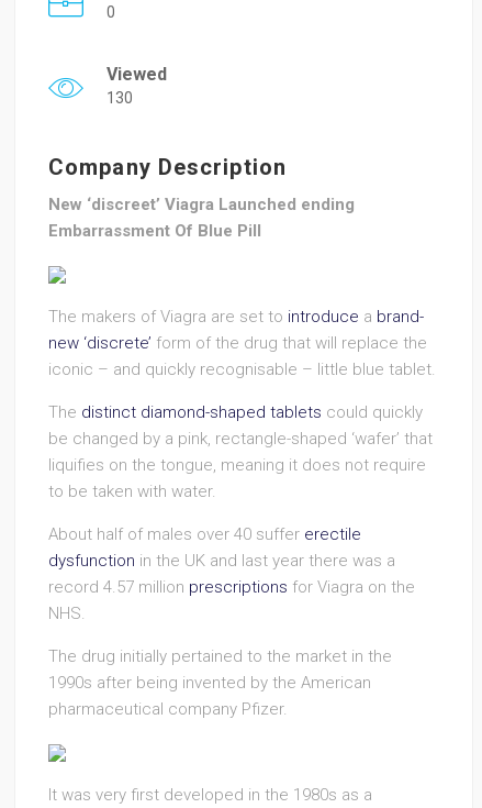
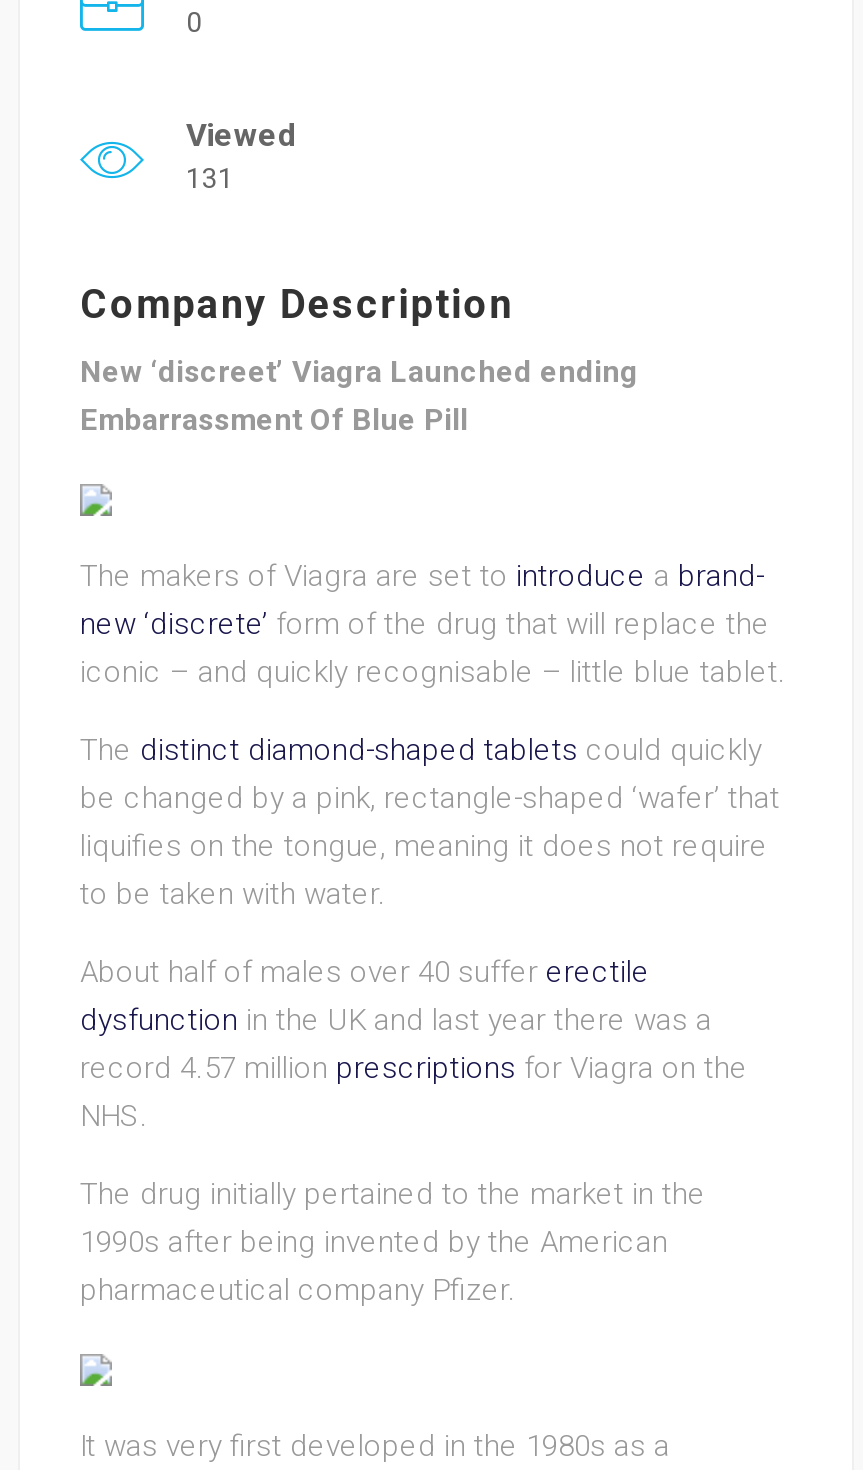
- 130
+ 131
